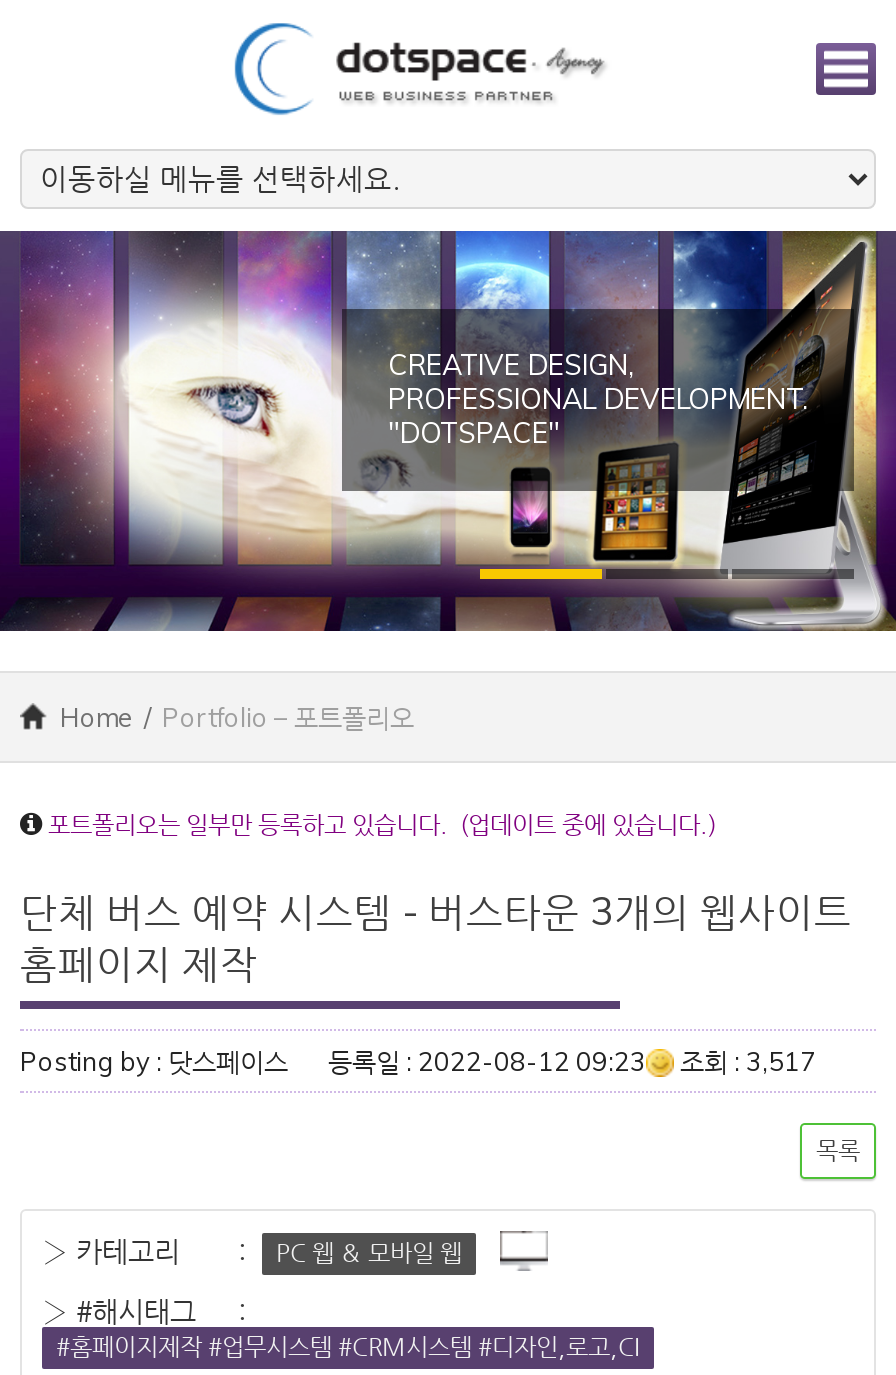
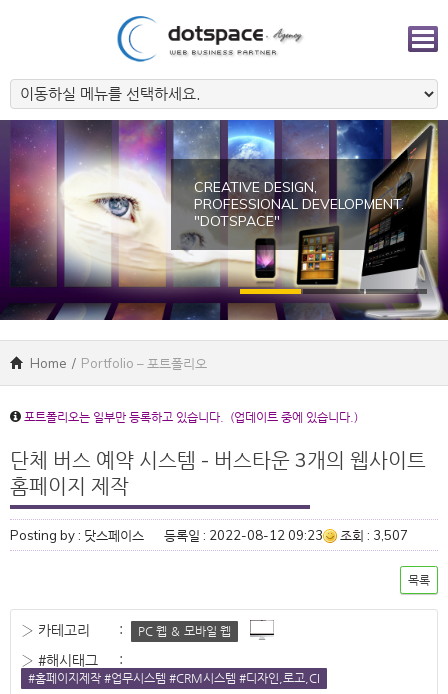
- Posting by : 닷스페이스 등록일 : 2022-08-12 09:23 조회 : 3,517
+ Posting by : 닷스페이스 등록일 : 2022-08-12 09:23 조회 : 3,507
